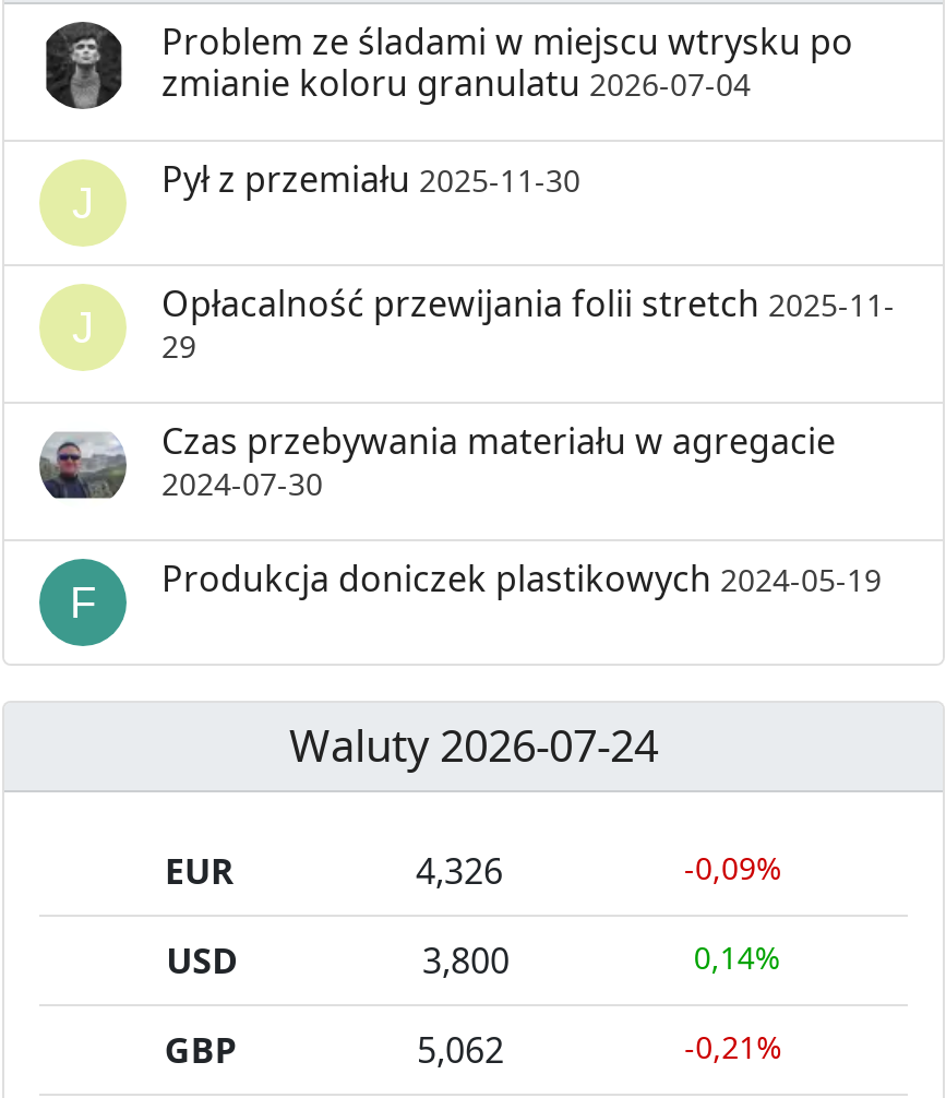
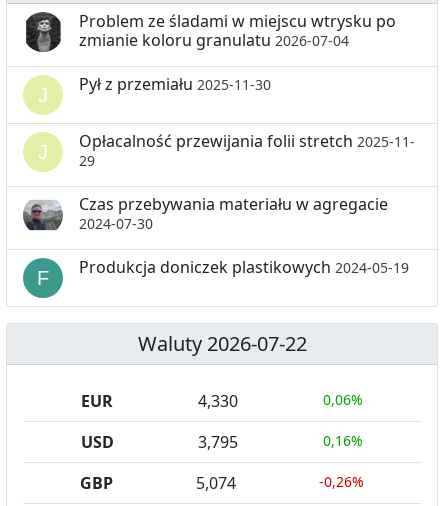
- Waluty 2026-07-24
+ Waluty 2026-07-22

- 4,326
+ 4,330

- -0,09%
+ 0,06%

- 3,800
+ 3,795

- 0,14%
+ 0,16%

- 5,062
+ 5,074

- -0,21%
+ -0,26%
